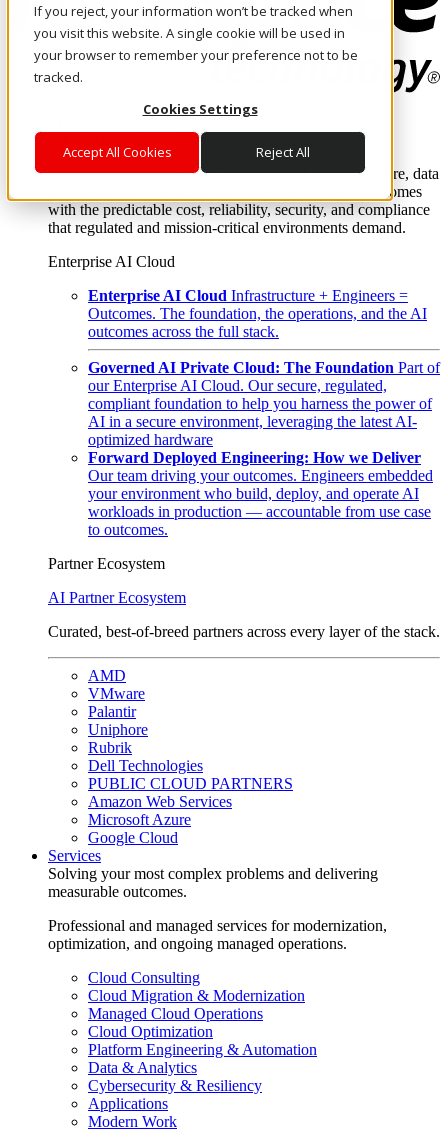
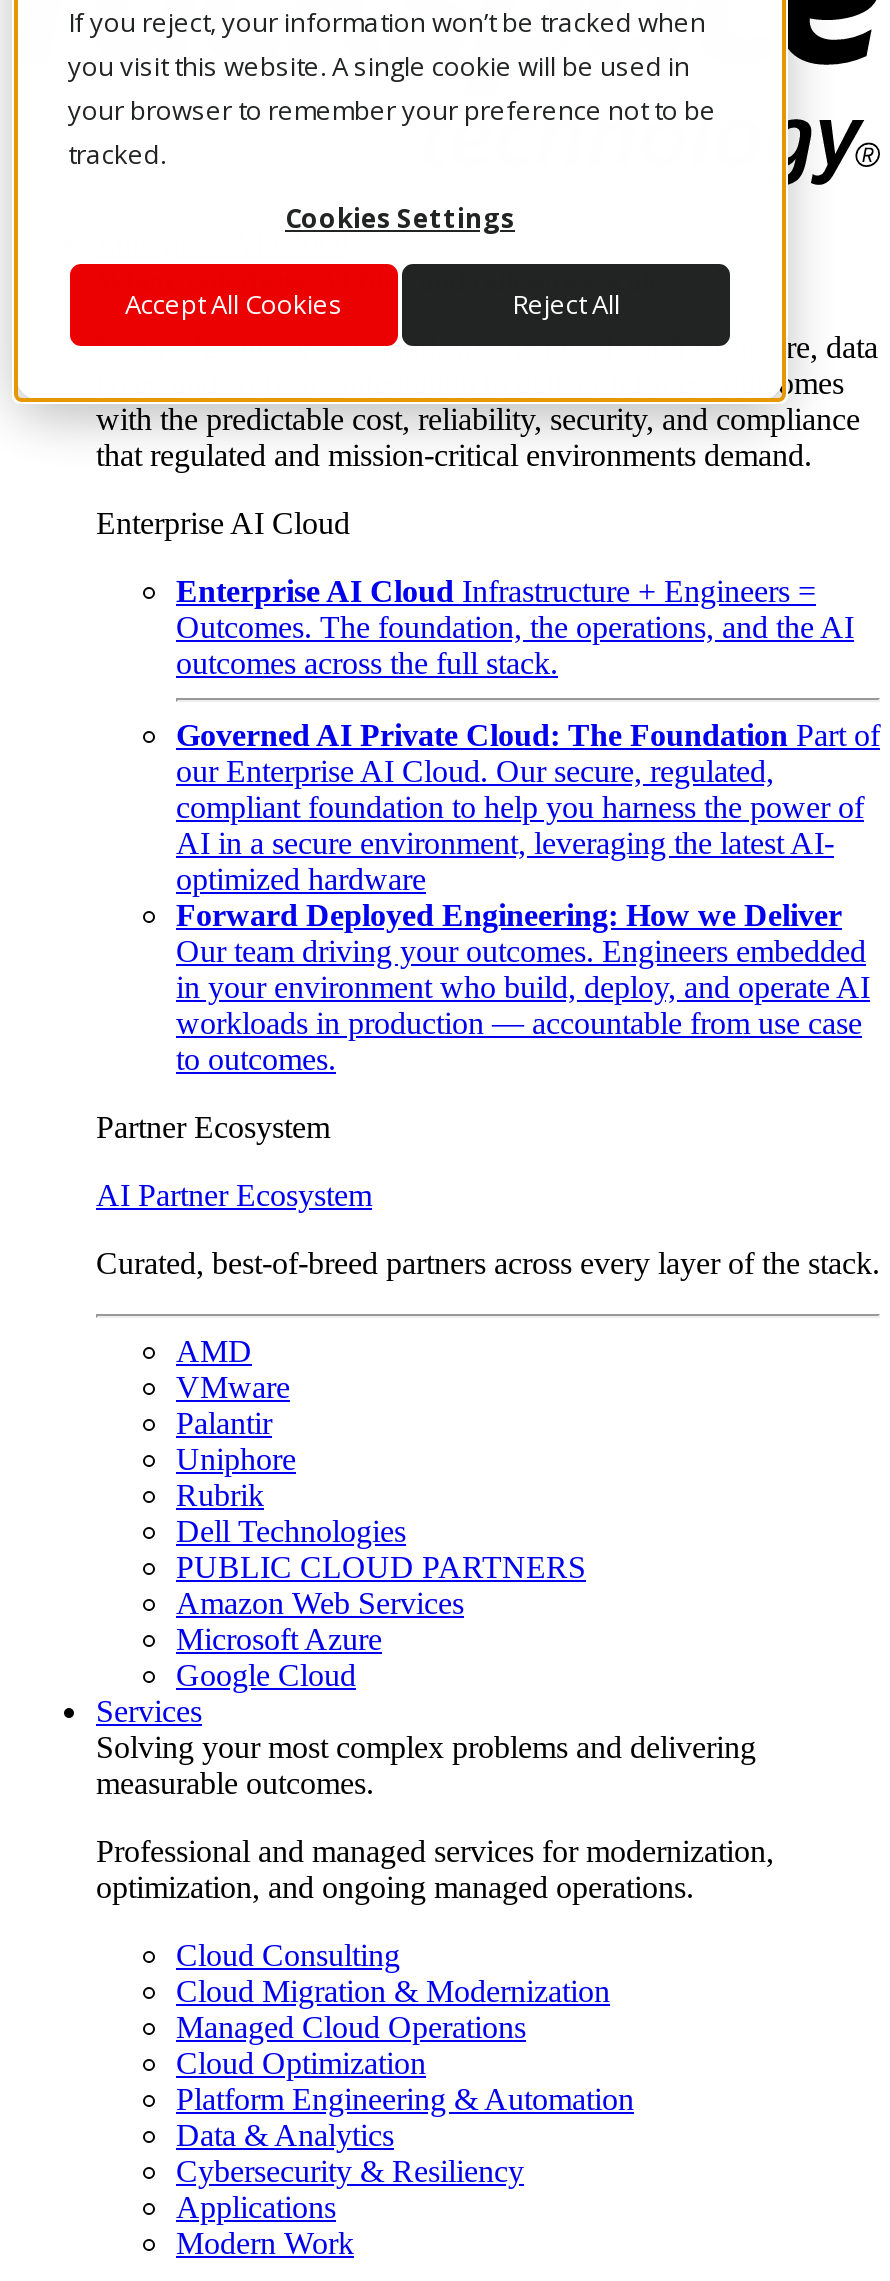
- your environment who build, deploy, and operate AI
+ in your environment who build, deploy, and operate AI
